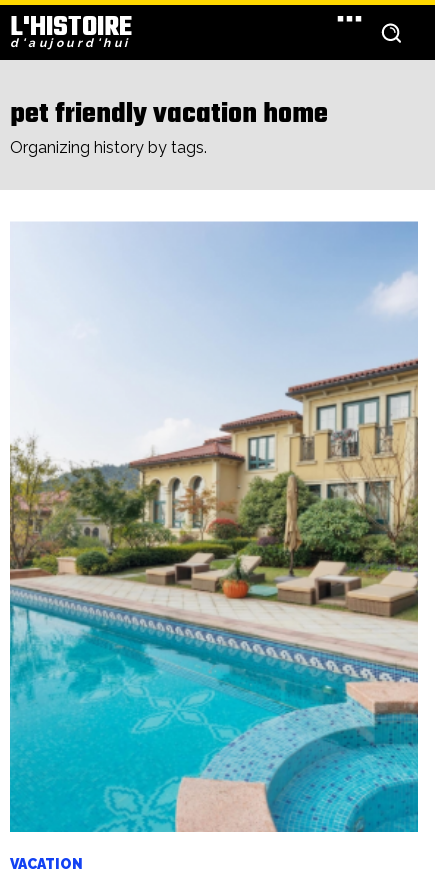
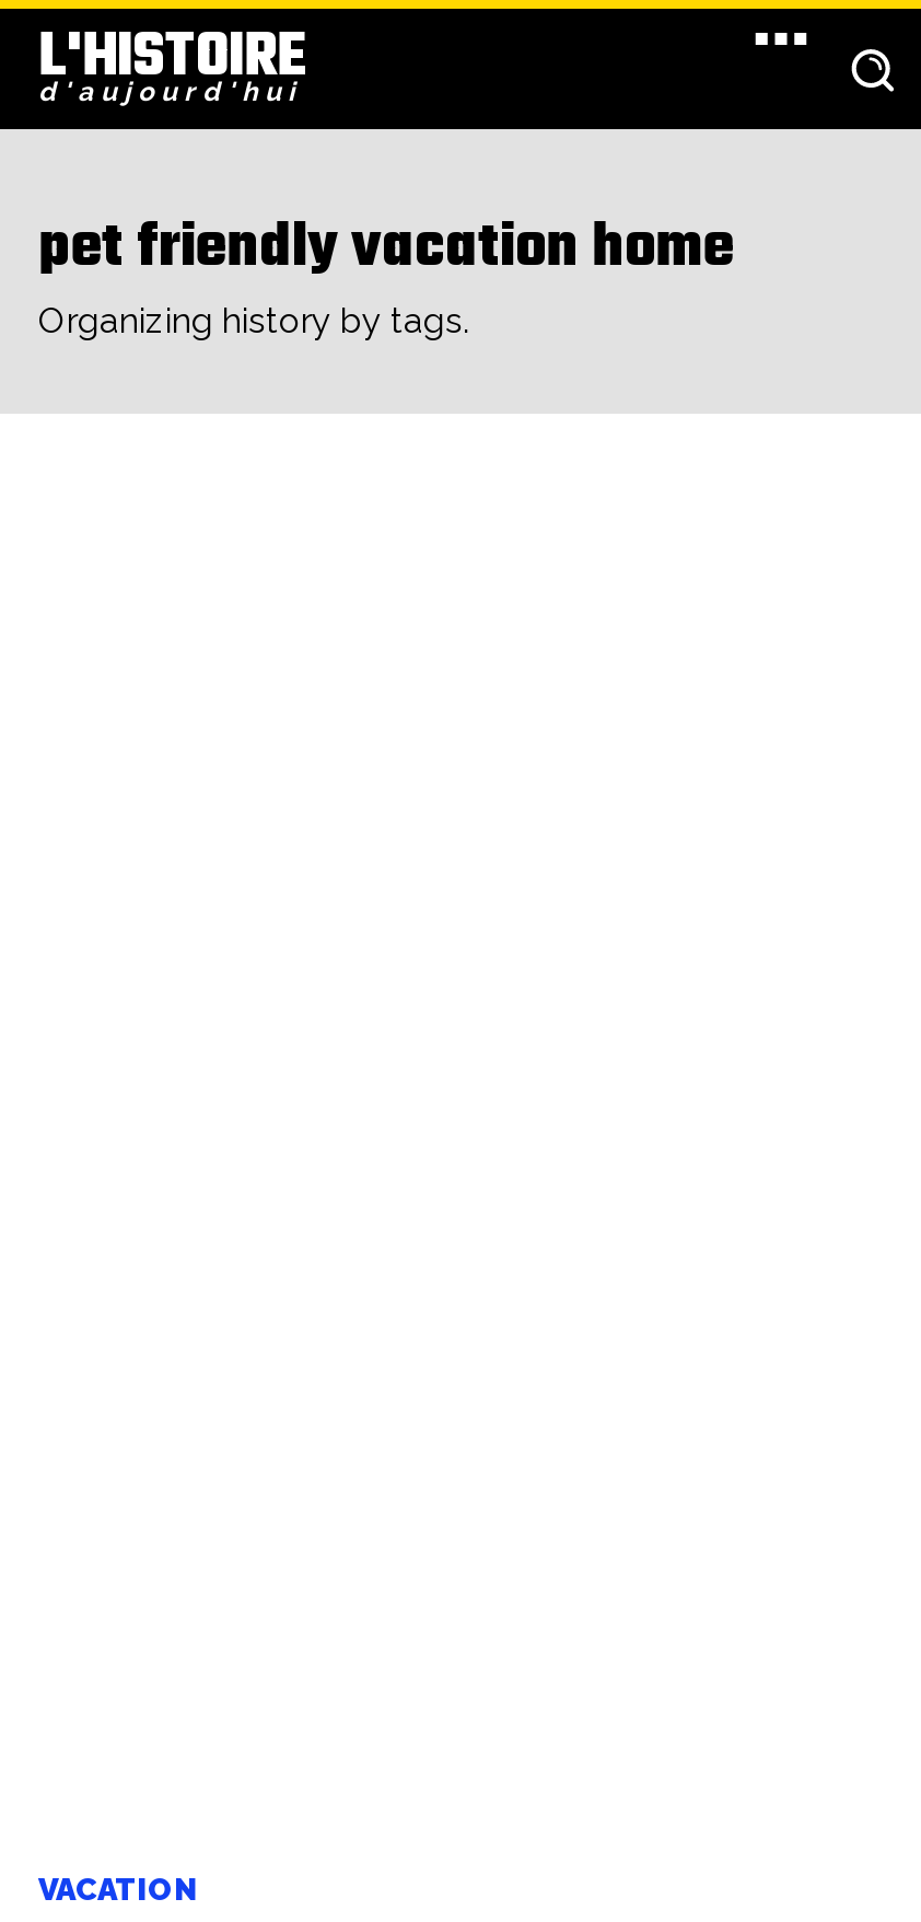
- [image]
